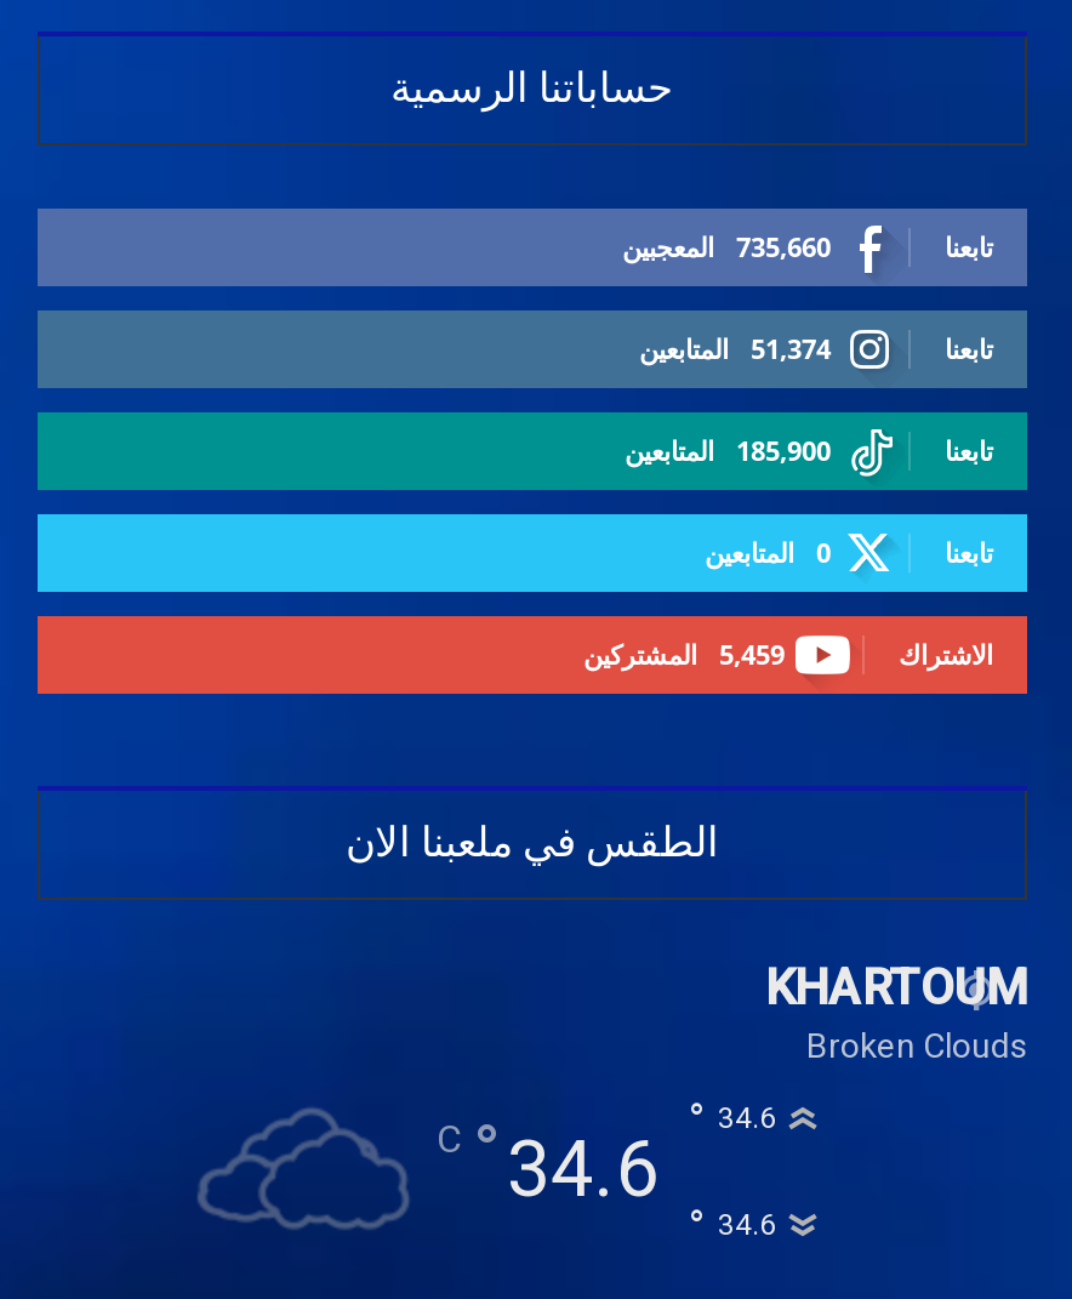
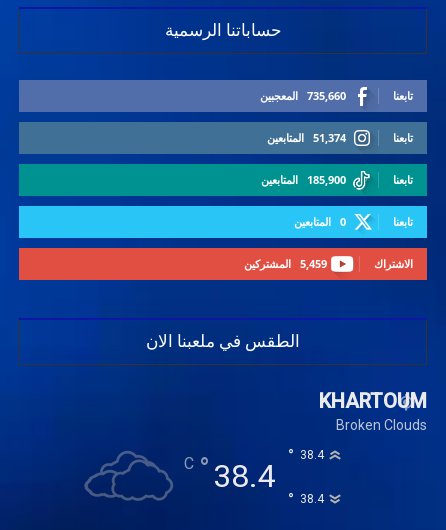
- 34.6
+ 38.4

- 34.6
+ 38.4

- 34.6
+ 38.4
